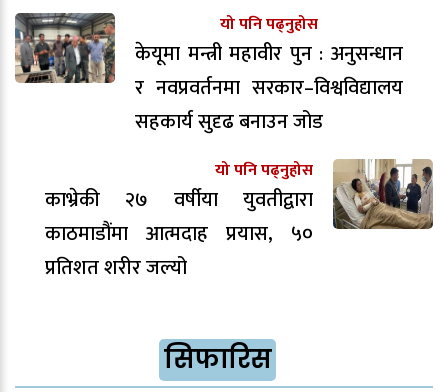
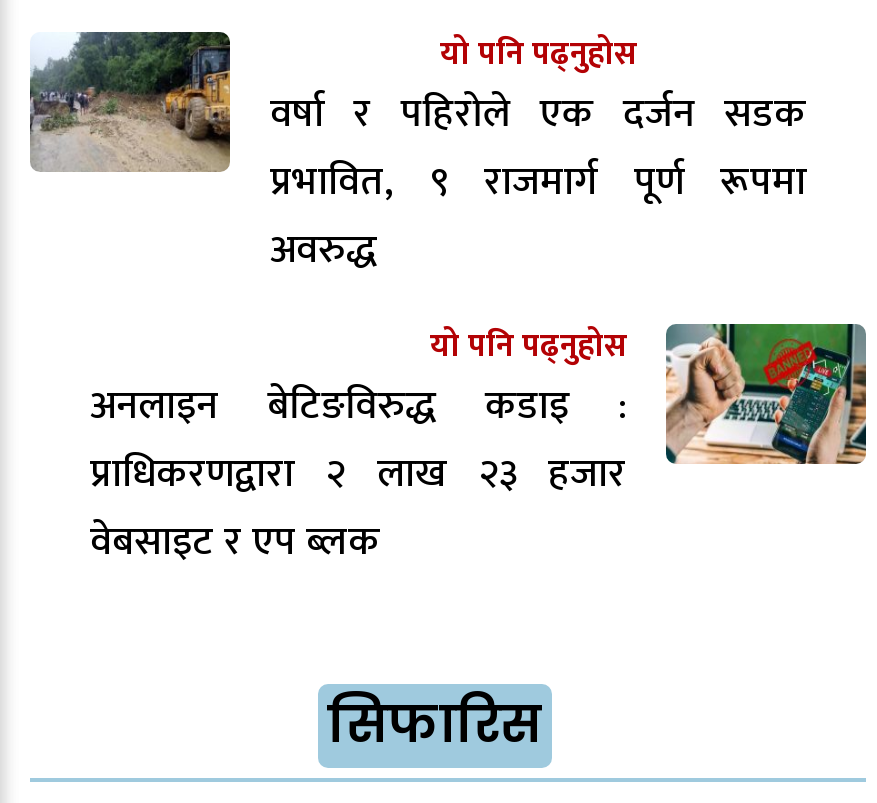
- [image]
- केयूमा मन्त्री महावीर पुन : अनुसन्धान
- र नवप्रवर्तनमा सरकार–विश्वविद्यालय
- सहकार्य सुदृढ बनाउन जोड
+ [image]
+ वर्षा र पहिरोले एक दर्जन सडक
+ प्रभावित, ९ राजमार्ग पूर्ण रूपमा
+ अवरुद्ध

- [image]
- काभ्रेकी २७ वर्षीया युवतीद्वारा
- काठमाडौंमा आत्मदाह प्रयास, ५०
- प्रतिशत शरीर जल्यो
+ [image]
+ अनलाइन बेटिङविरुद्ध कडाइ :
+ प्राधिकरणद्वारा २ लाख २३ हजार
+ वेबसाइट र एप ब्लक
